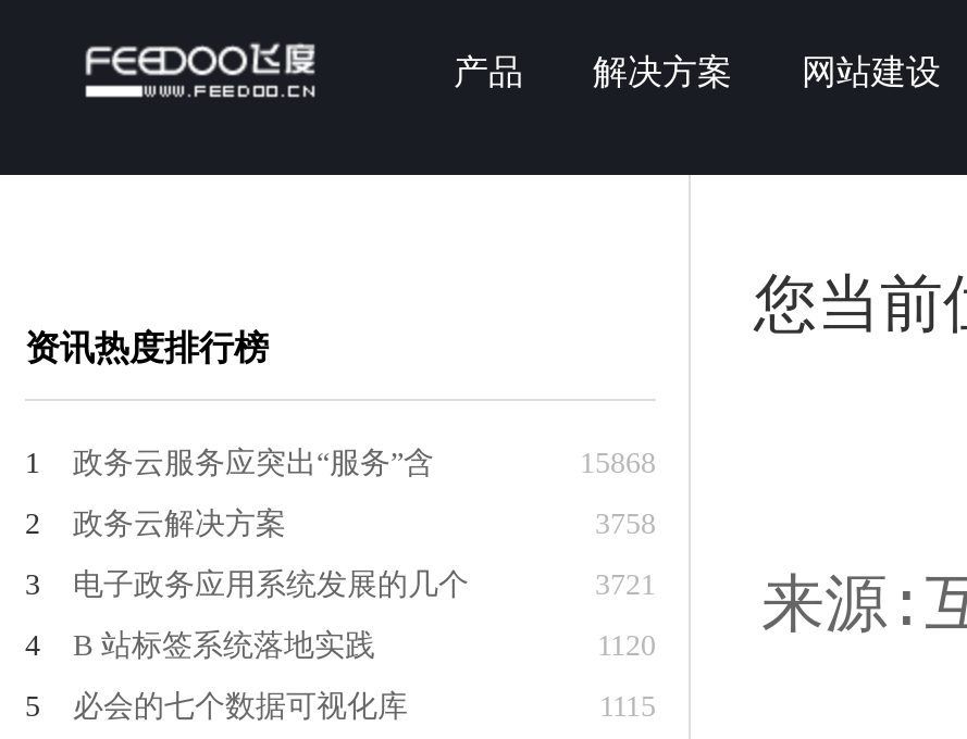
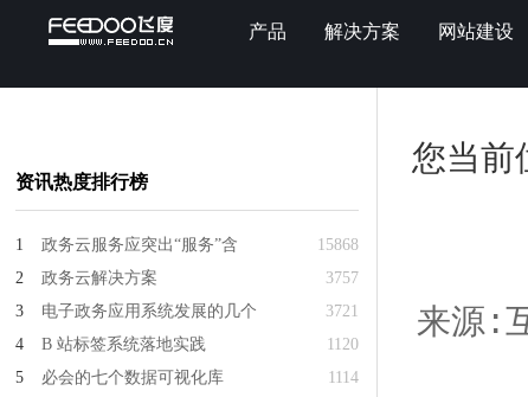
- 3758
+ 3757

- 1115
+ 1114
